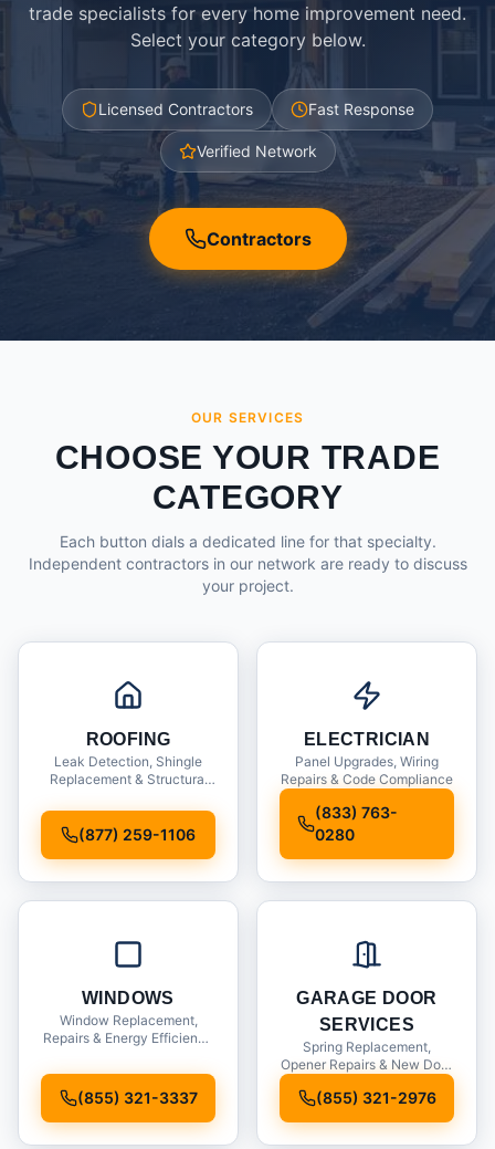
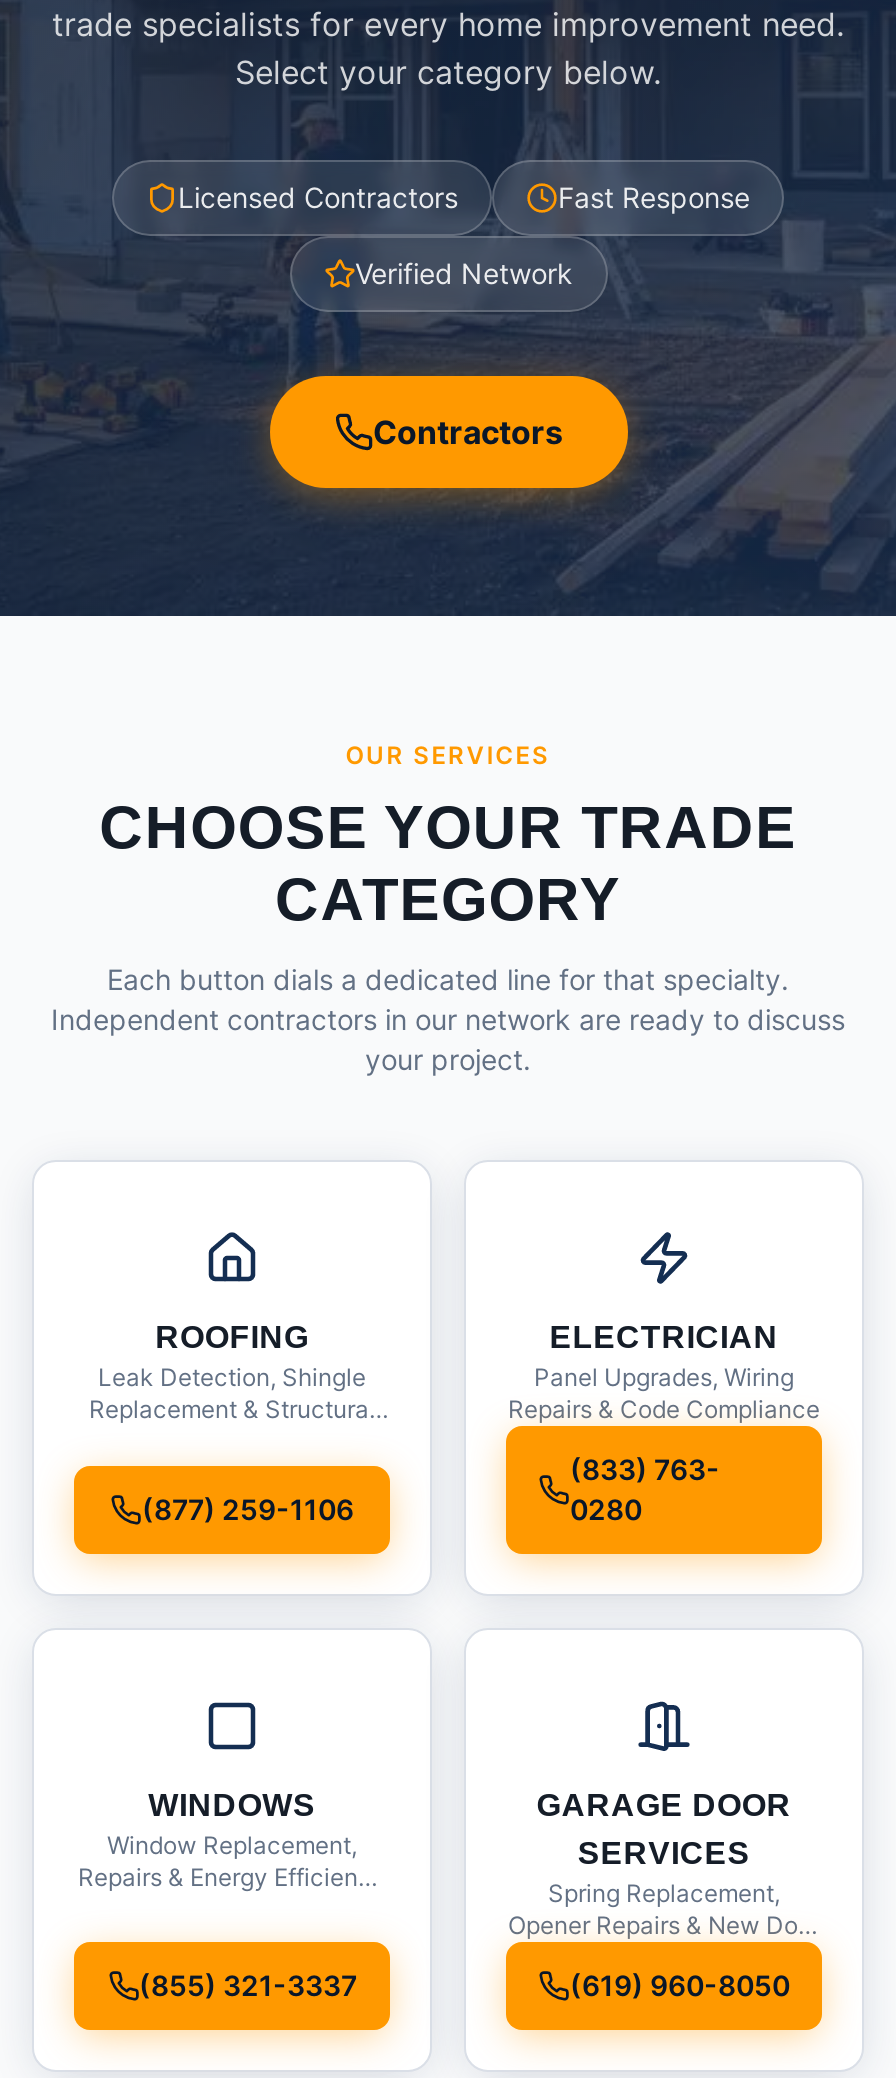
- (855) 321-2976
+ (619) 960-8050
